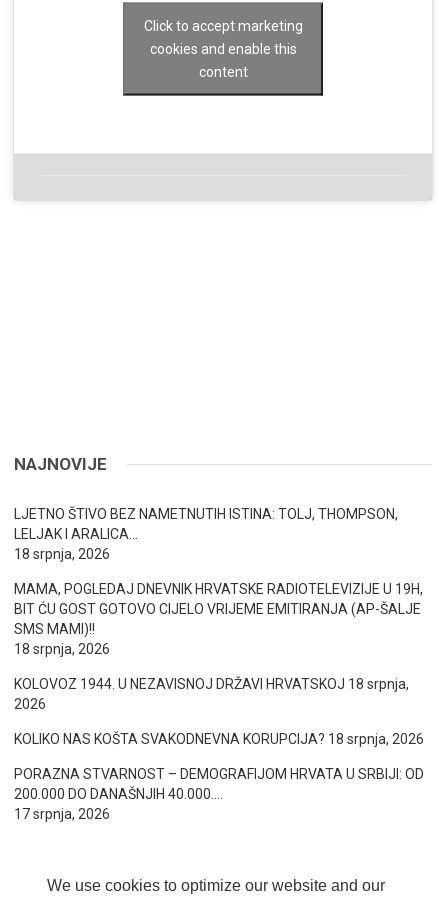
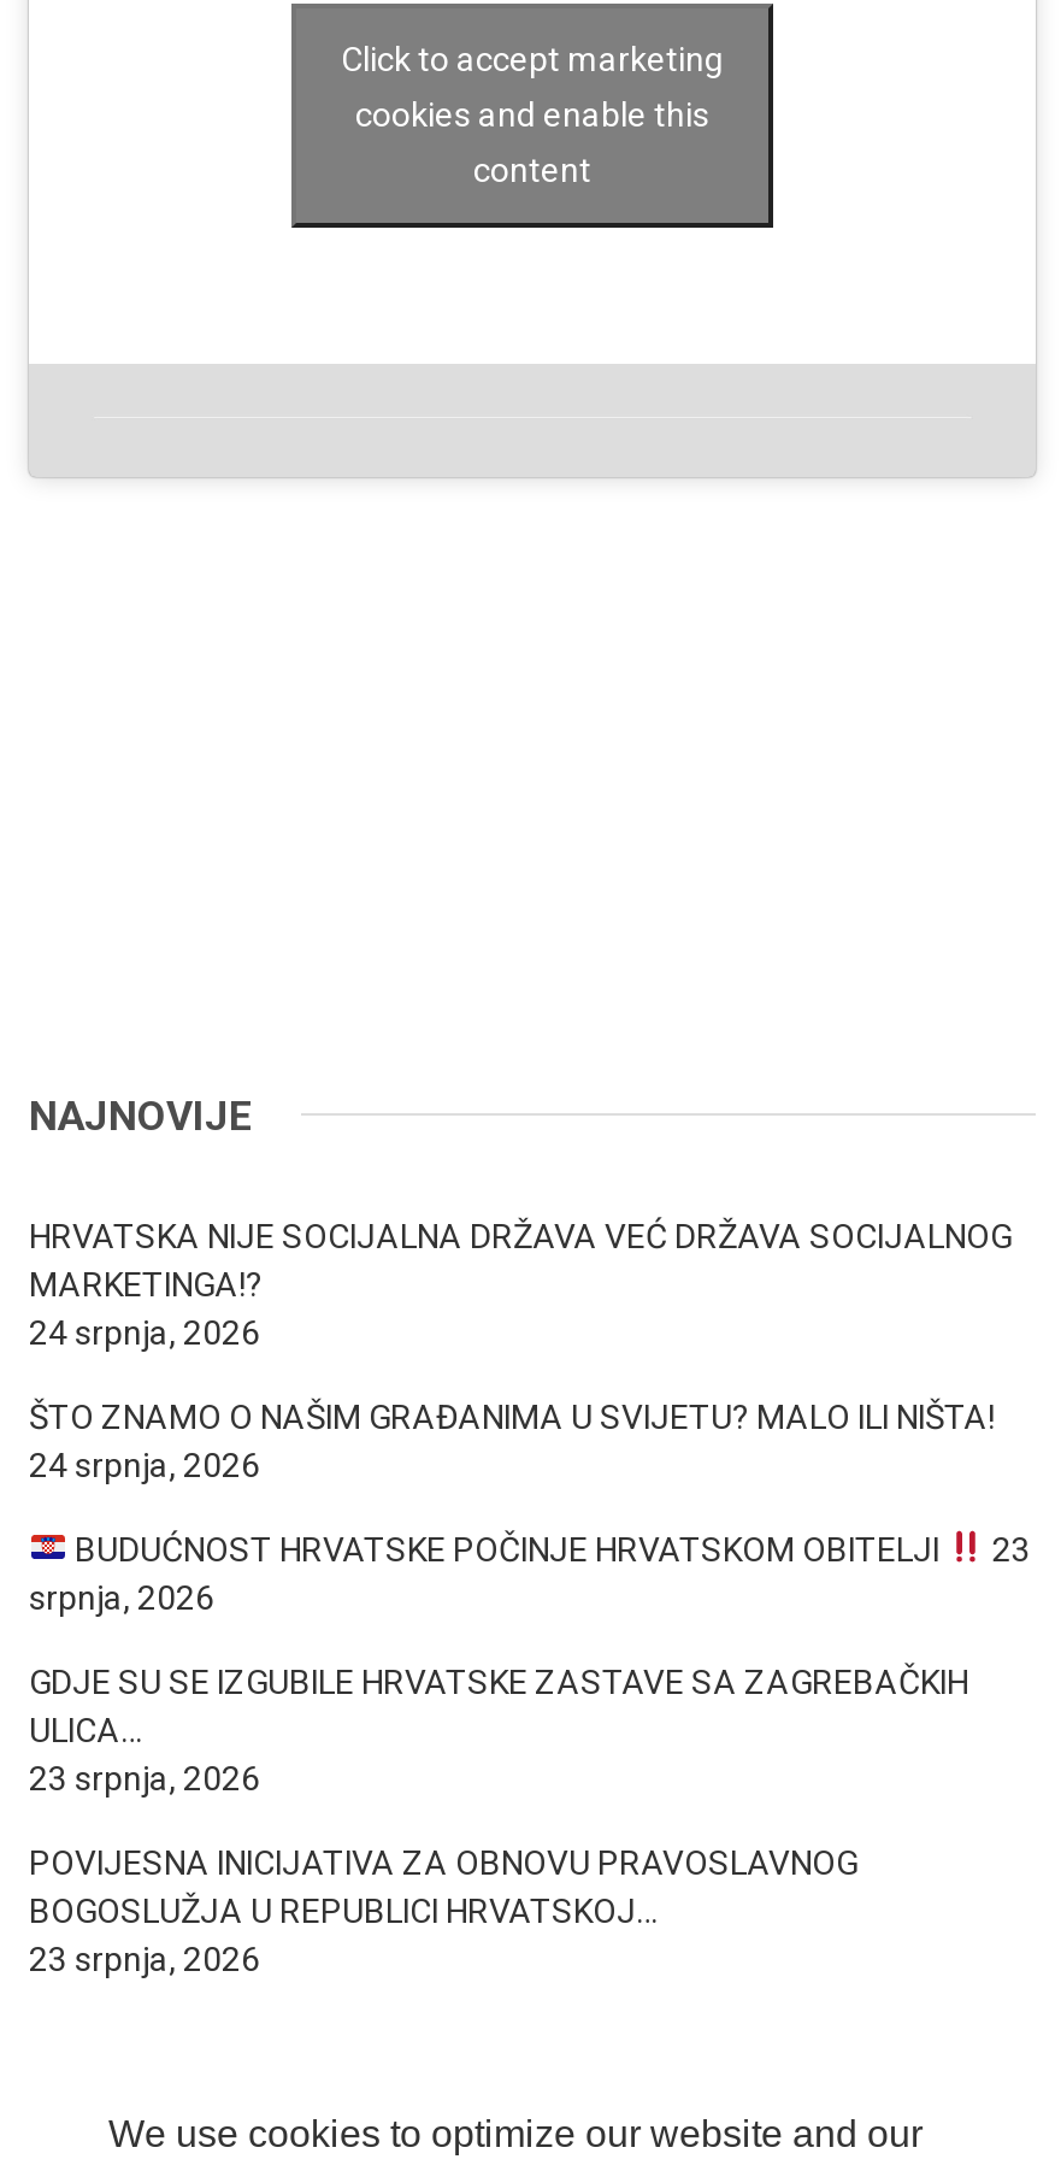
- LJETNO ŠTIVO BEZ NAMETNUTIH ISTINA: TOLJ, THOMPSON,
- LELJAK I ARALICA…
- 18 srpnja, 2026
+ HRVATSKA NIJE SOCIJALNA DRŽAVA VEĆ DRŽAVA SOCIJALNOG
+ MARKETINGA!?
+ 24 srpnja, 2026

- MAMA, POGLEDAJ DNEVNIK HRVATSKE RADIOTELEVIZIJE U 19H,
- BIT ĆU GOST GOTOVO CIJELO VRIJEME EMITIRANJA (AP-ŠALJE
- SMS MAMI)!!
- 18 srpnja, 2026
+ ŠTO ZNAMO O NAŠIM GRAĐANIMA U SVIJETU? MALO ILI NIŠTA!
+ 24 srpnja, 2026

- KOLOVOZ 1944. U NEZAVISNOJ DRŽAVI HRVATSKOJ 18 srpnja,
- 2026
+ BUDUĆNOST HRVATSKE POČINJE HRVATSKOM OBITELJI
+ 23
+ srpnja, 2026

- KOLIKO NAS KOŠTA SVAKODNEVNA KORUPCIJA? 18 srpnja, 2026
+ GDJE SU SE IZGUBILE HRVATSKE ZASTAVE SA ZAGREBAČKIH
+ ULICA…
+ 23 srpnja, 2026

- PORAZNA STVARNOST – DEMOGRAFIJOM HRVATA U SRBIJI: OD
- 200.000 DO DANAŠNJIH 40.000….
- 17 srpnja, 2026
+ POVIJESNA INICIJATIVA ZA OBNOVU PRAVOSLAVNOG
+ BOGOSLUŽJA U REPUBLICI HRVATSKOJ…
+ 23 srpnja, 2026
